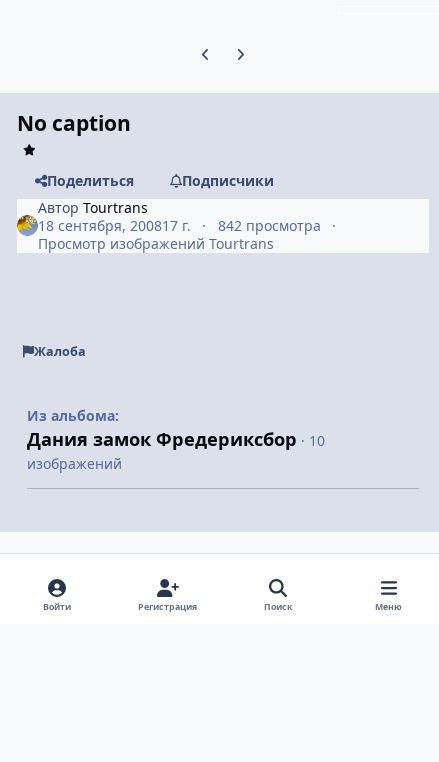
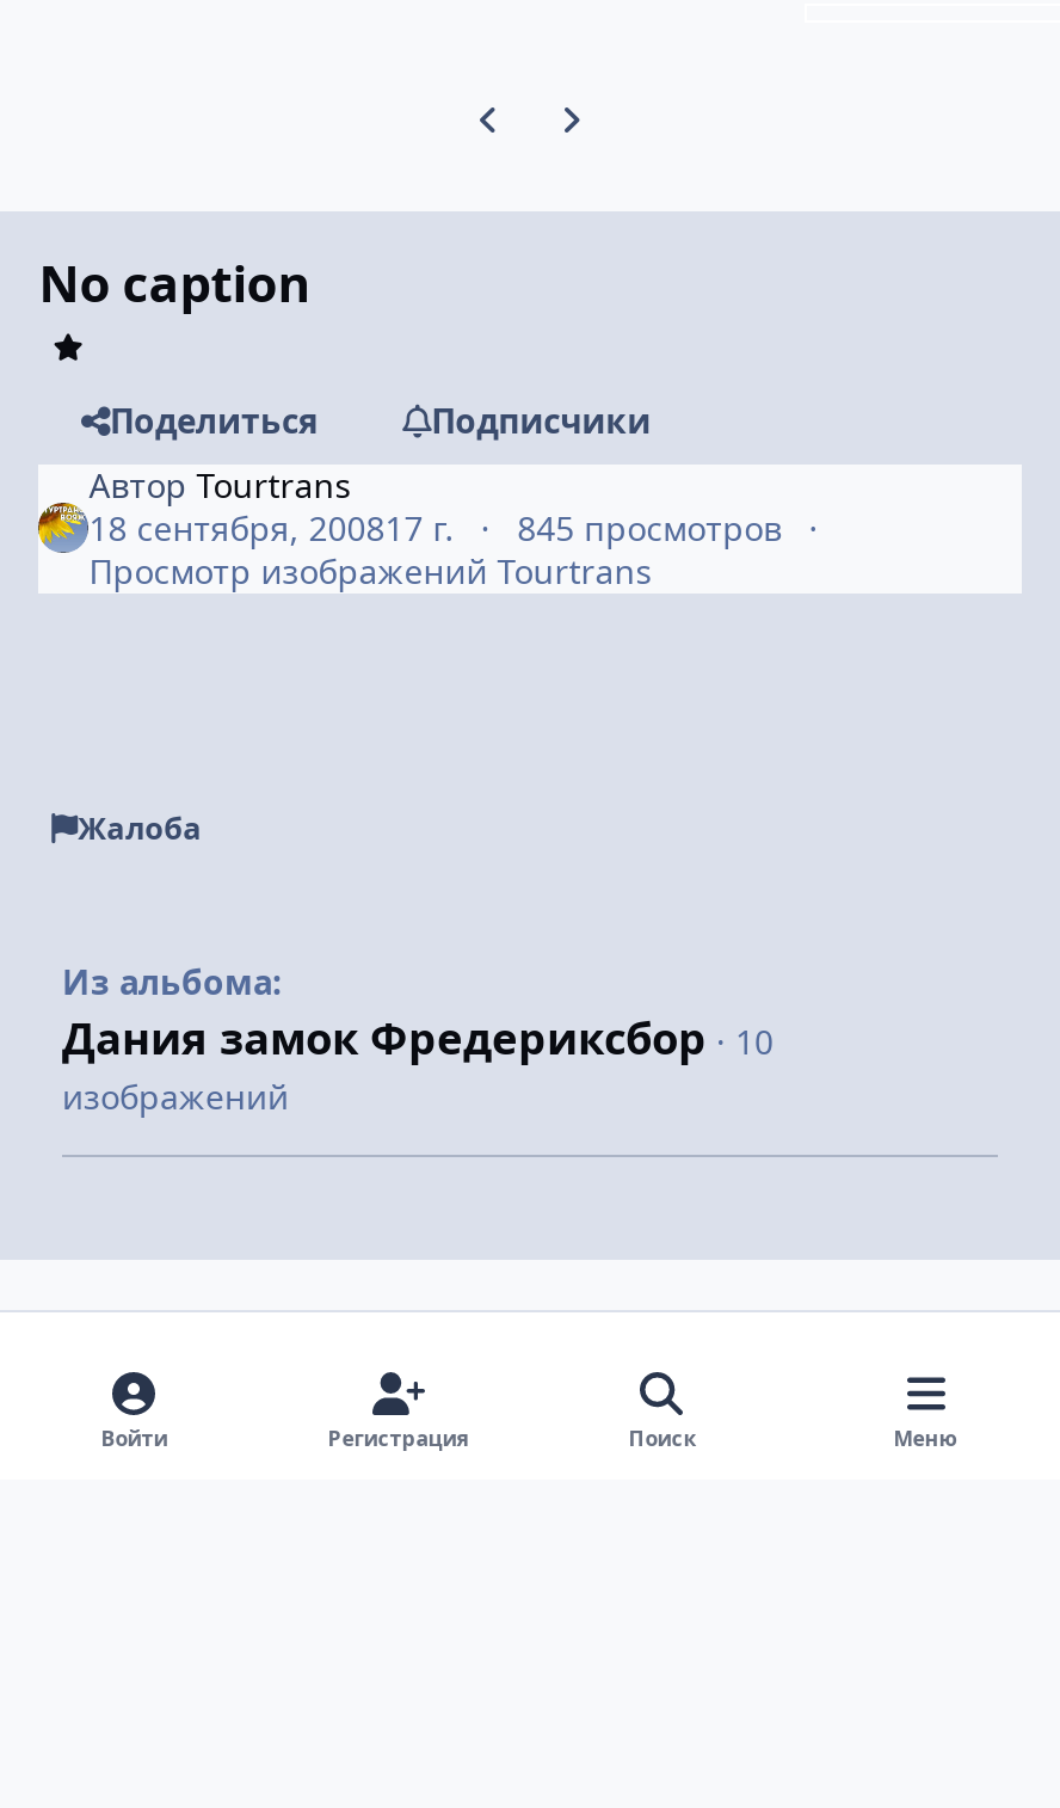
- 18 сентября, 200817 г. 842 просмотра
+ 18 сентября, 200817 г. 845 просмотров
